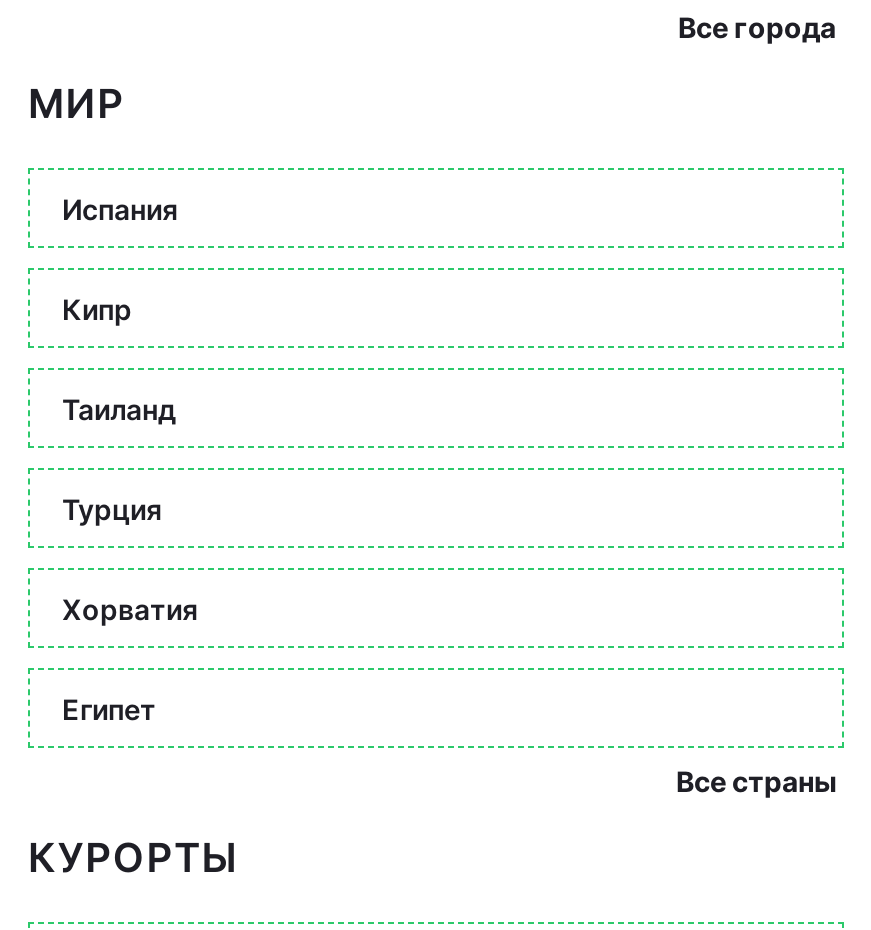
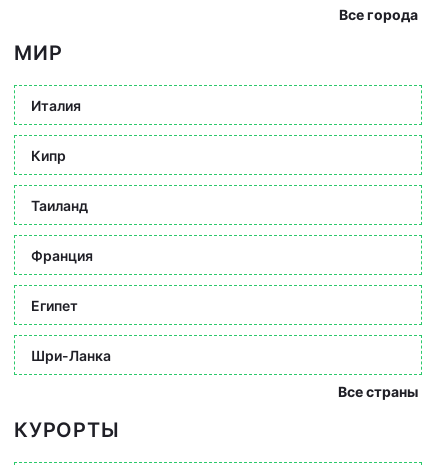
- Испания
+ Италия

- Турция
- Хорватия
+ Франция

moved up: Египет

+ Шри-Ланка
